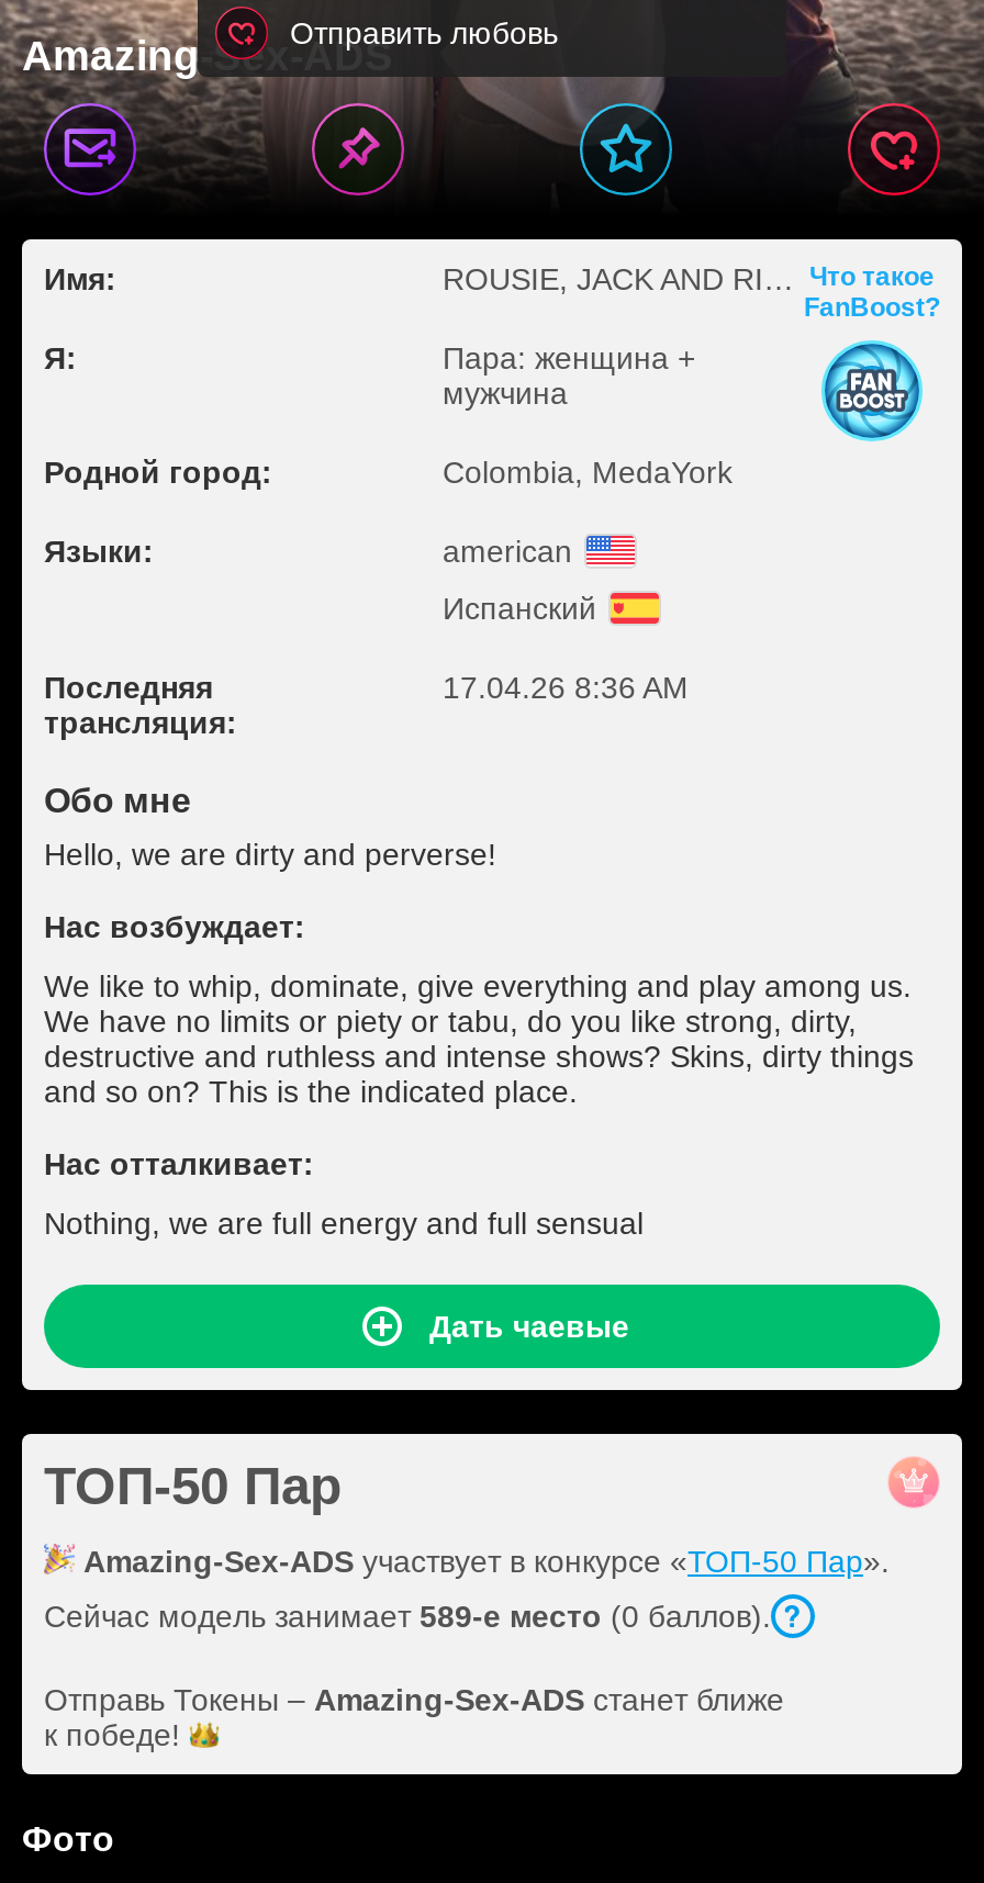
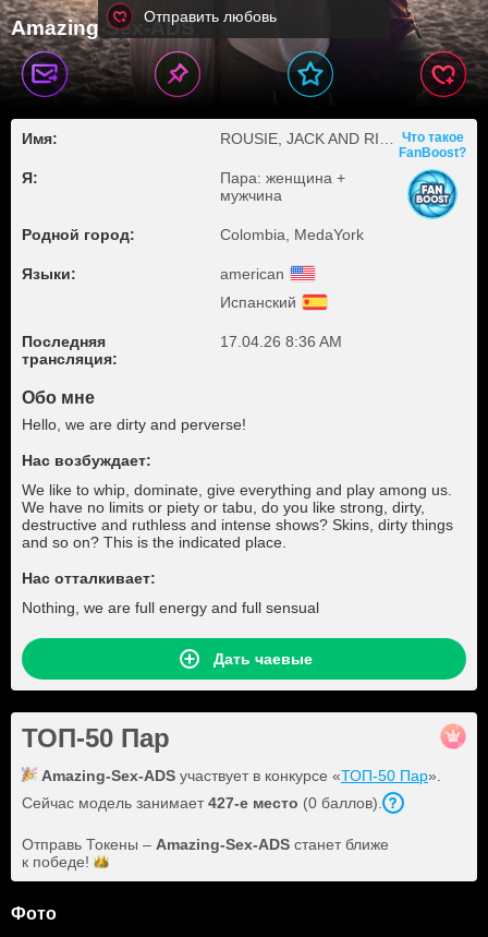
- Сейчас модель занимает 589-е место (0 баллов).
+ Сейчас модель занимает 427-е место (0 баллов).
